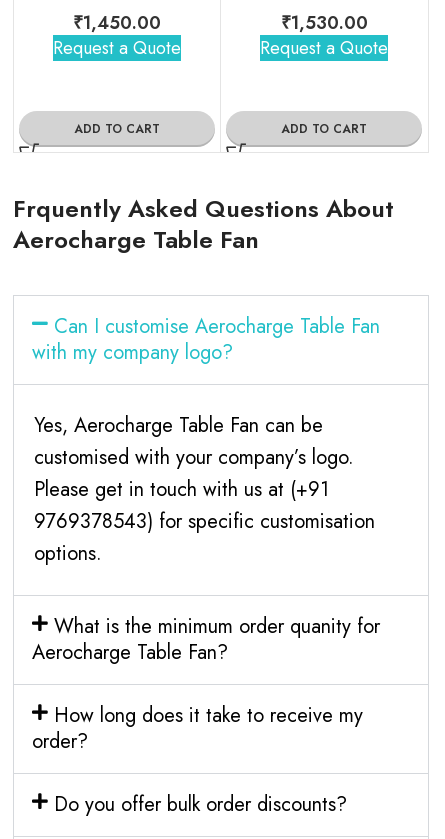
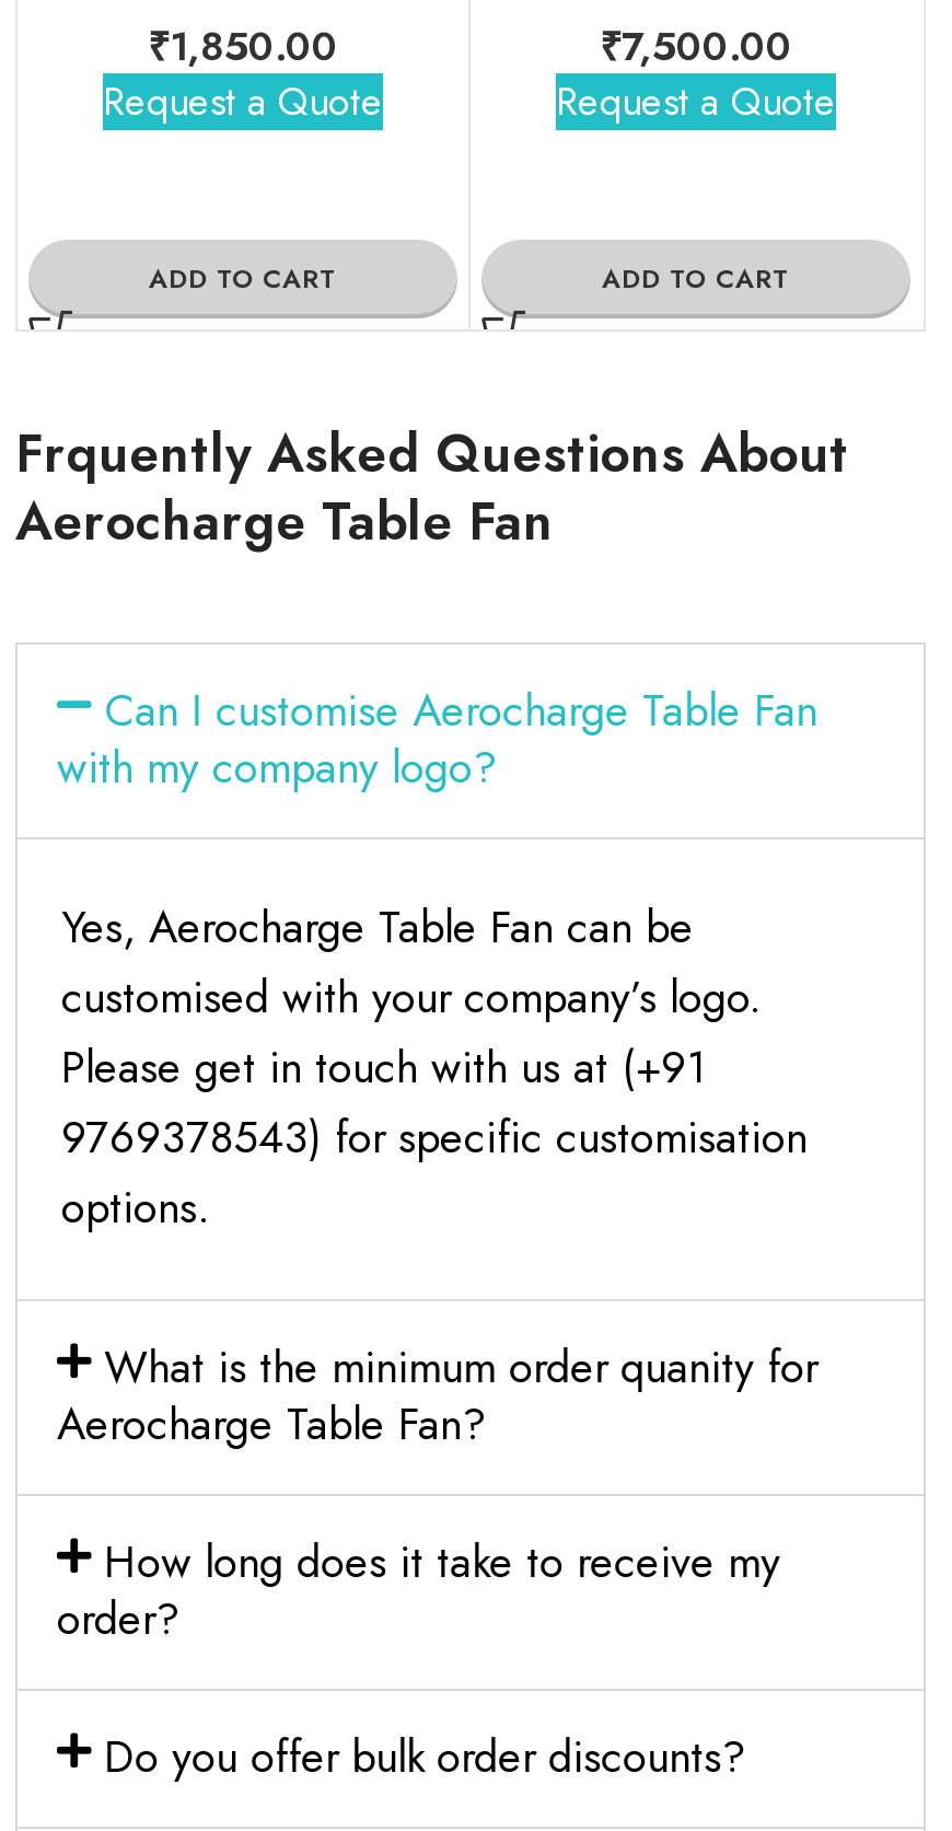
- ₹1,450.00
+ ₹1,850.00

- ₹1,530.00
+ ₹7,500.00
